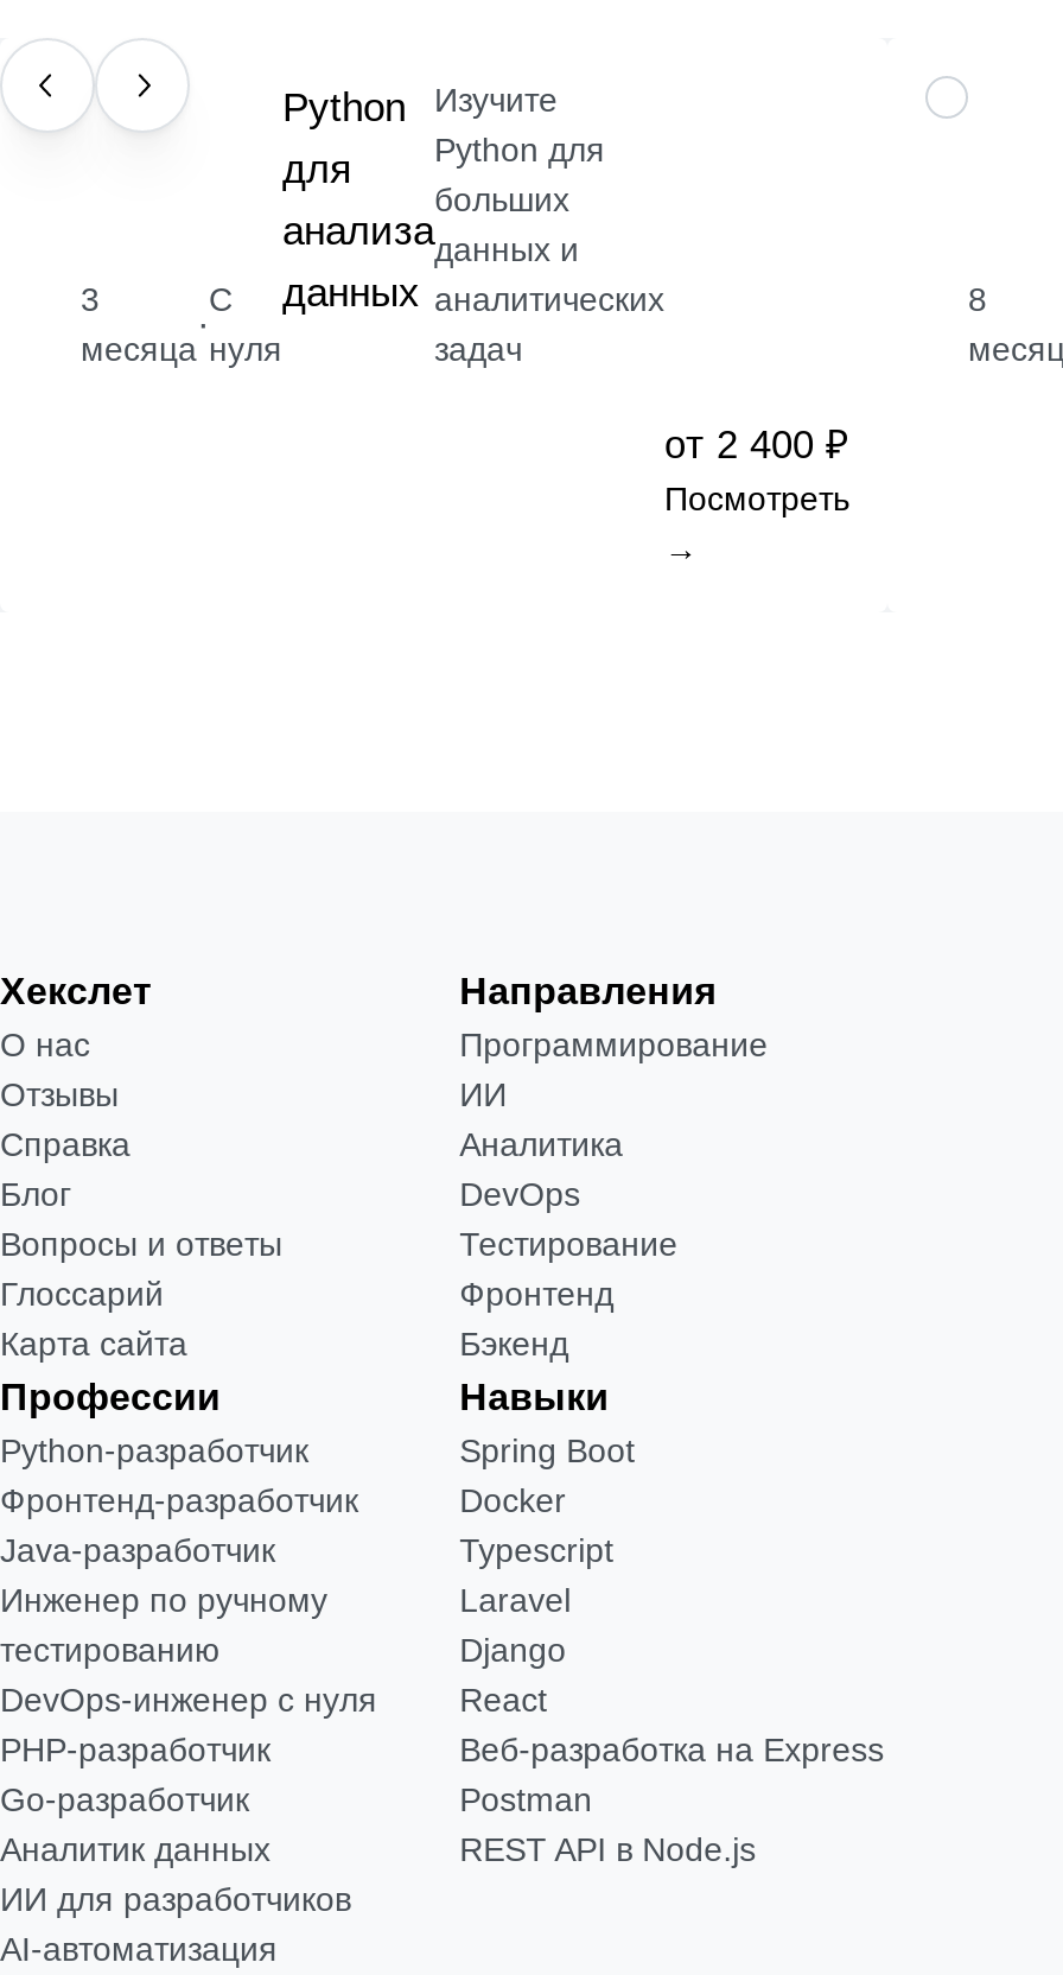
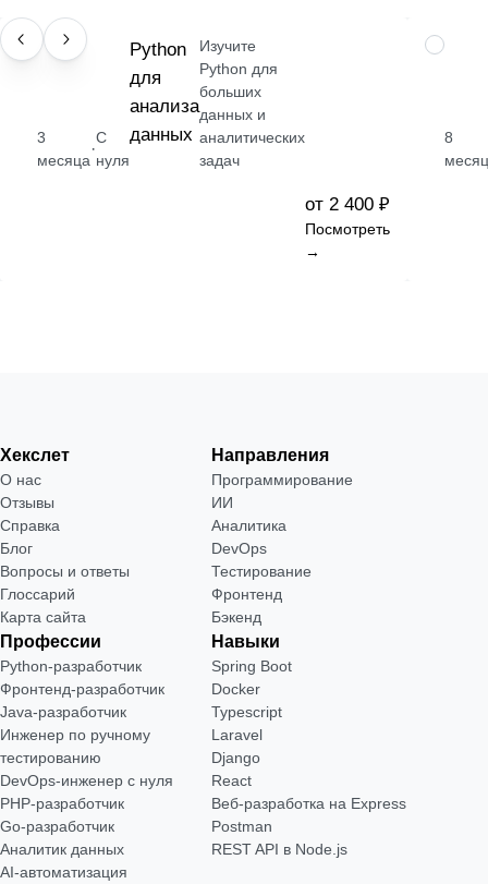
- ИИ для разработчиков
